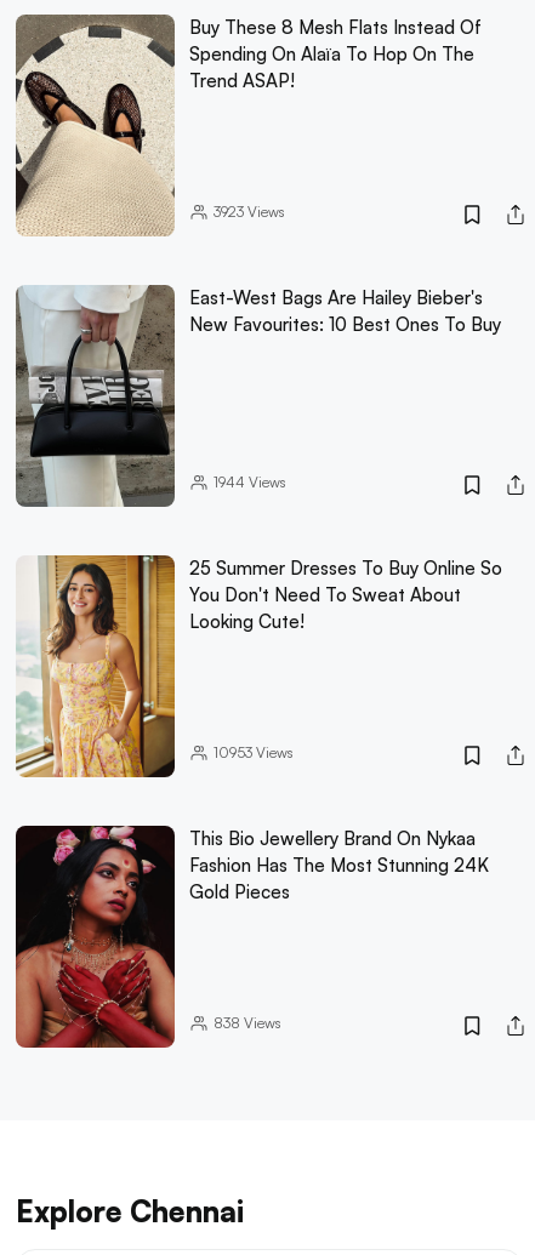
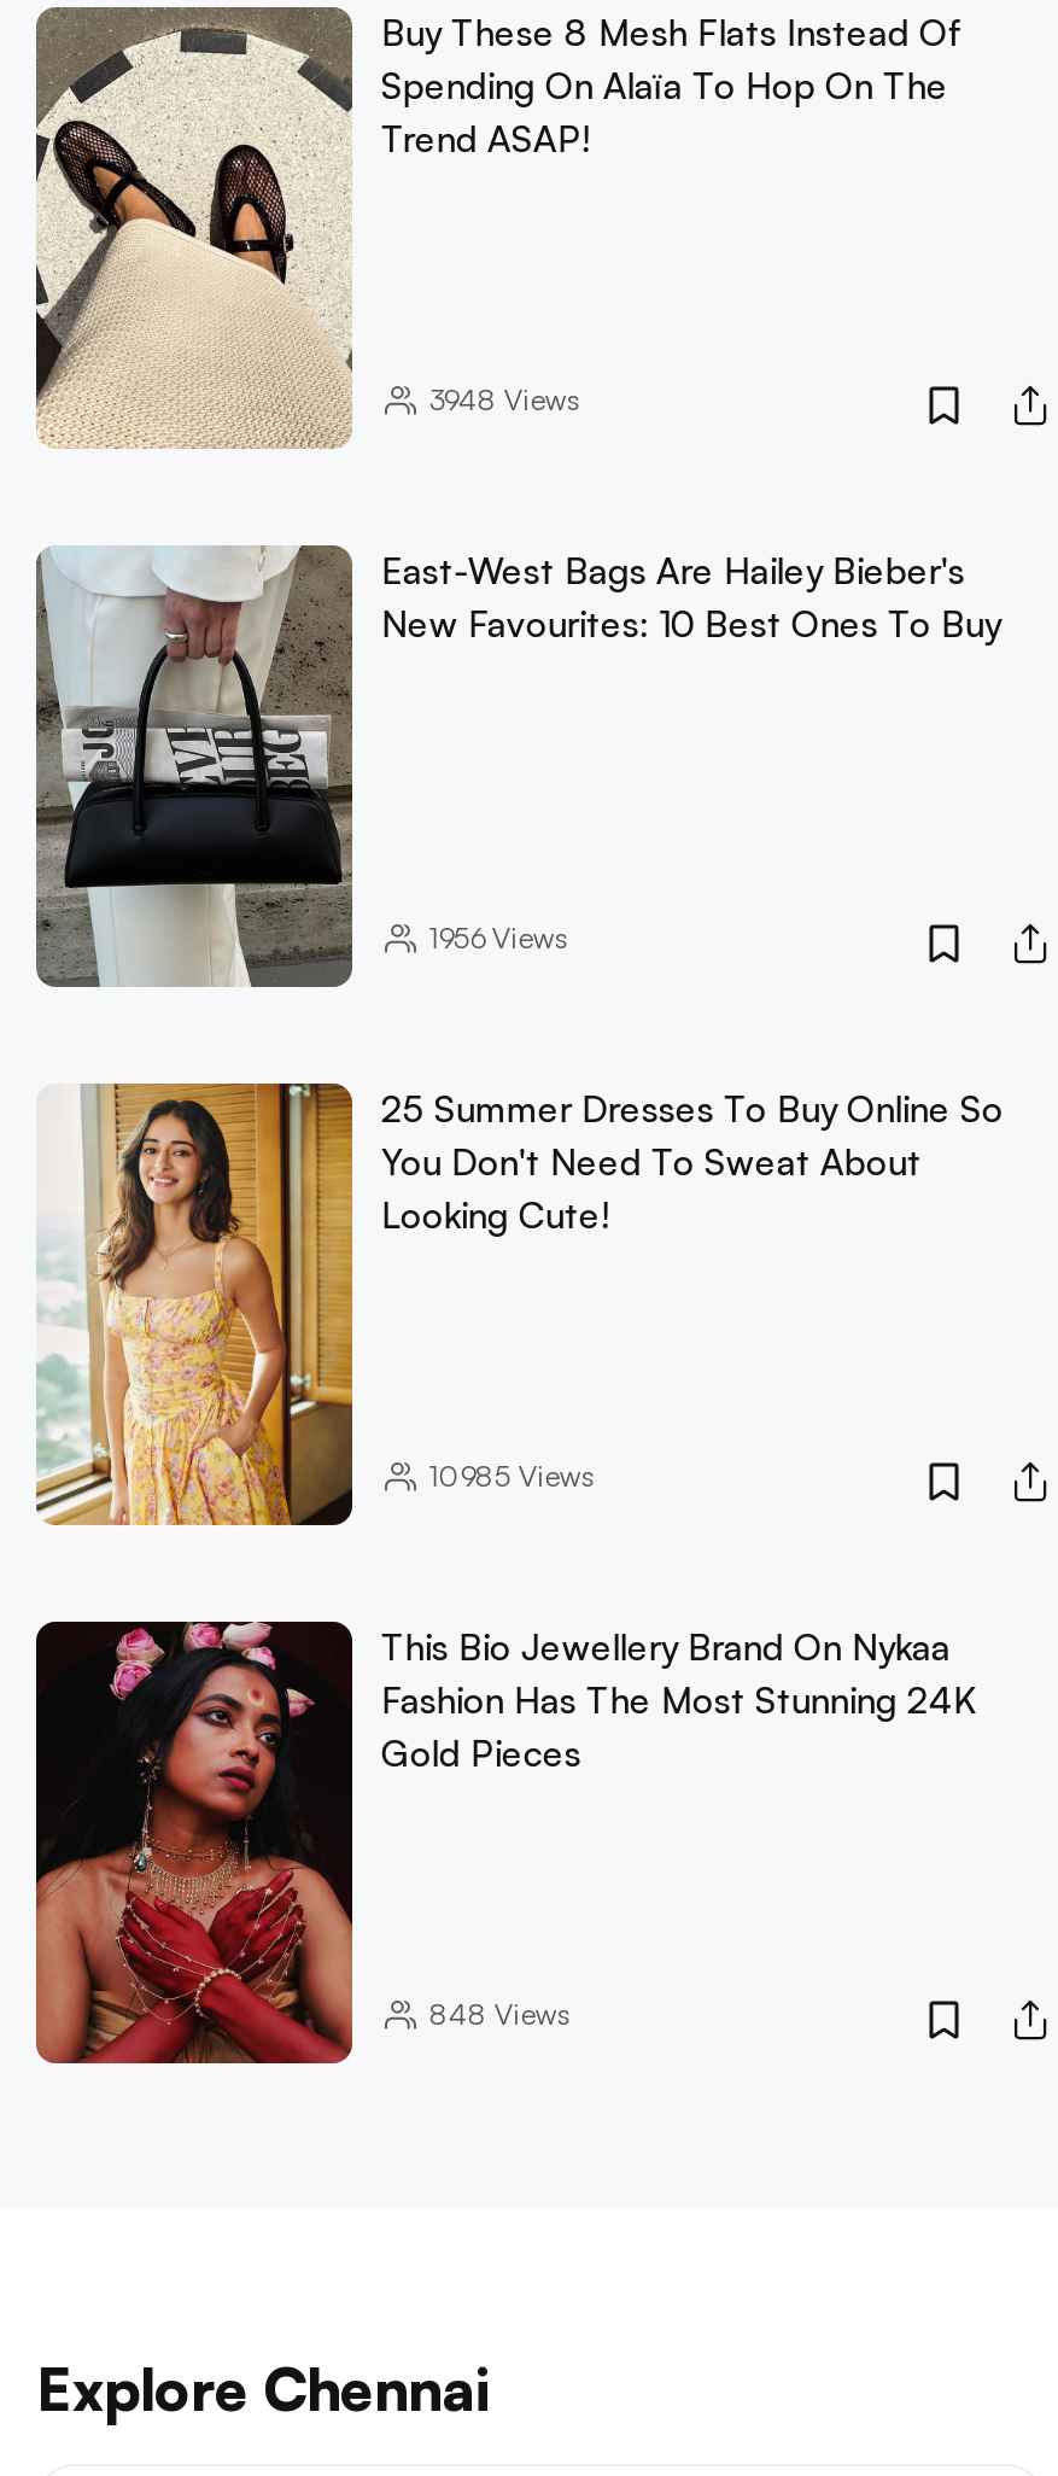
- 3923 Views
+ 3948 Views

- 1944Views
+ 1956Views

- 10953 Views
+ 10985 Views

- 838 Views
+ 848 Views
